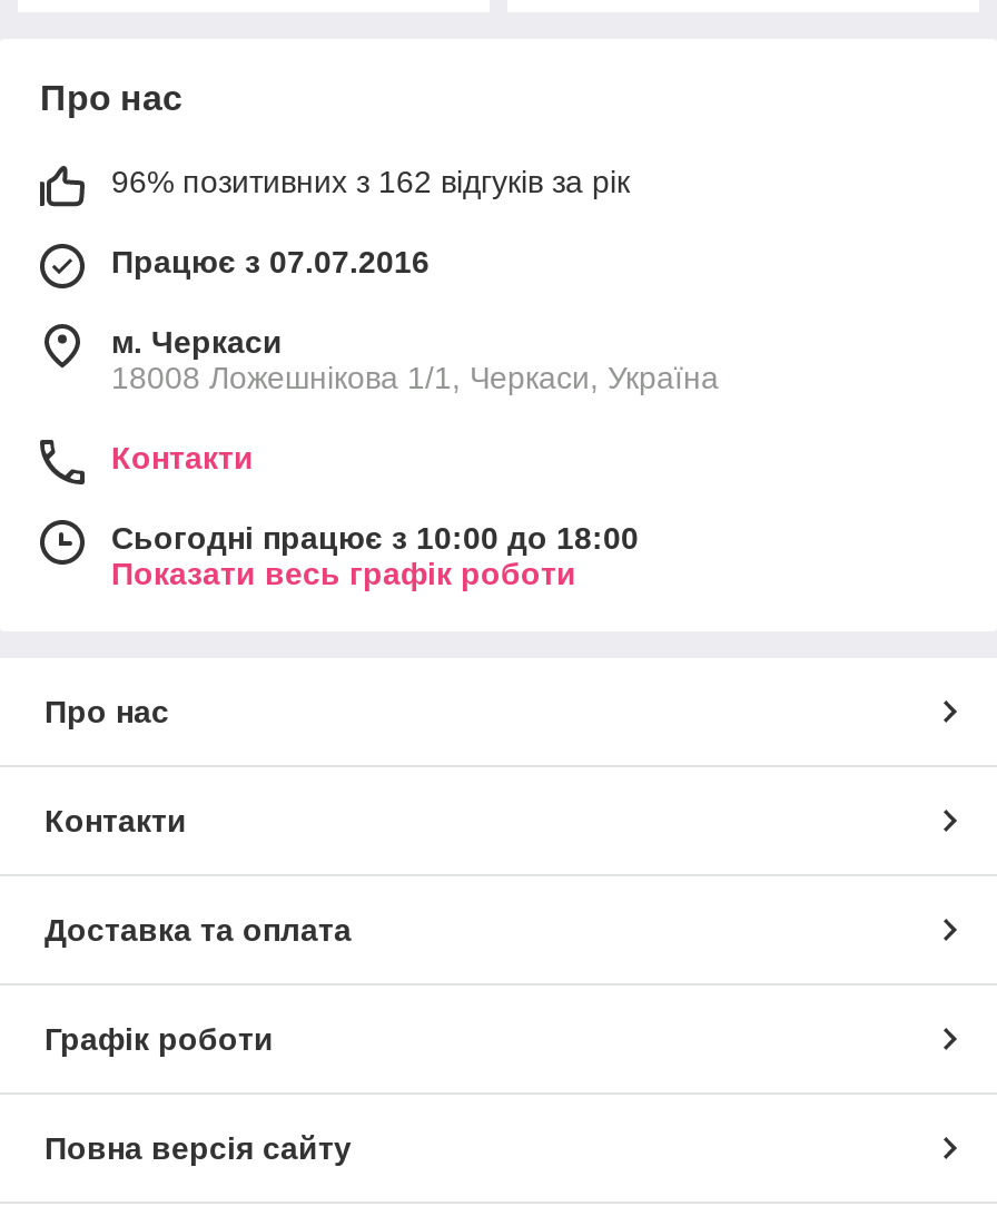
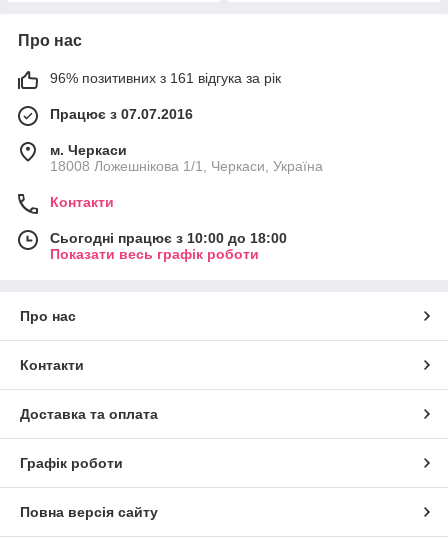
- 96% позитивних з 162 відгуків за рік
+ 96% позитивних з 161 відгука за рік
